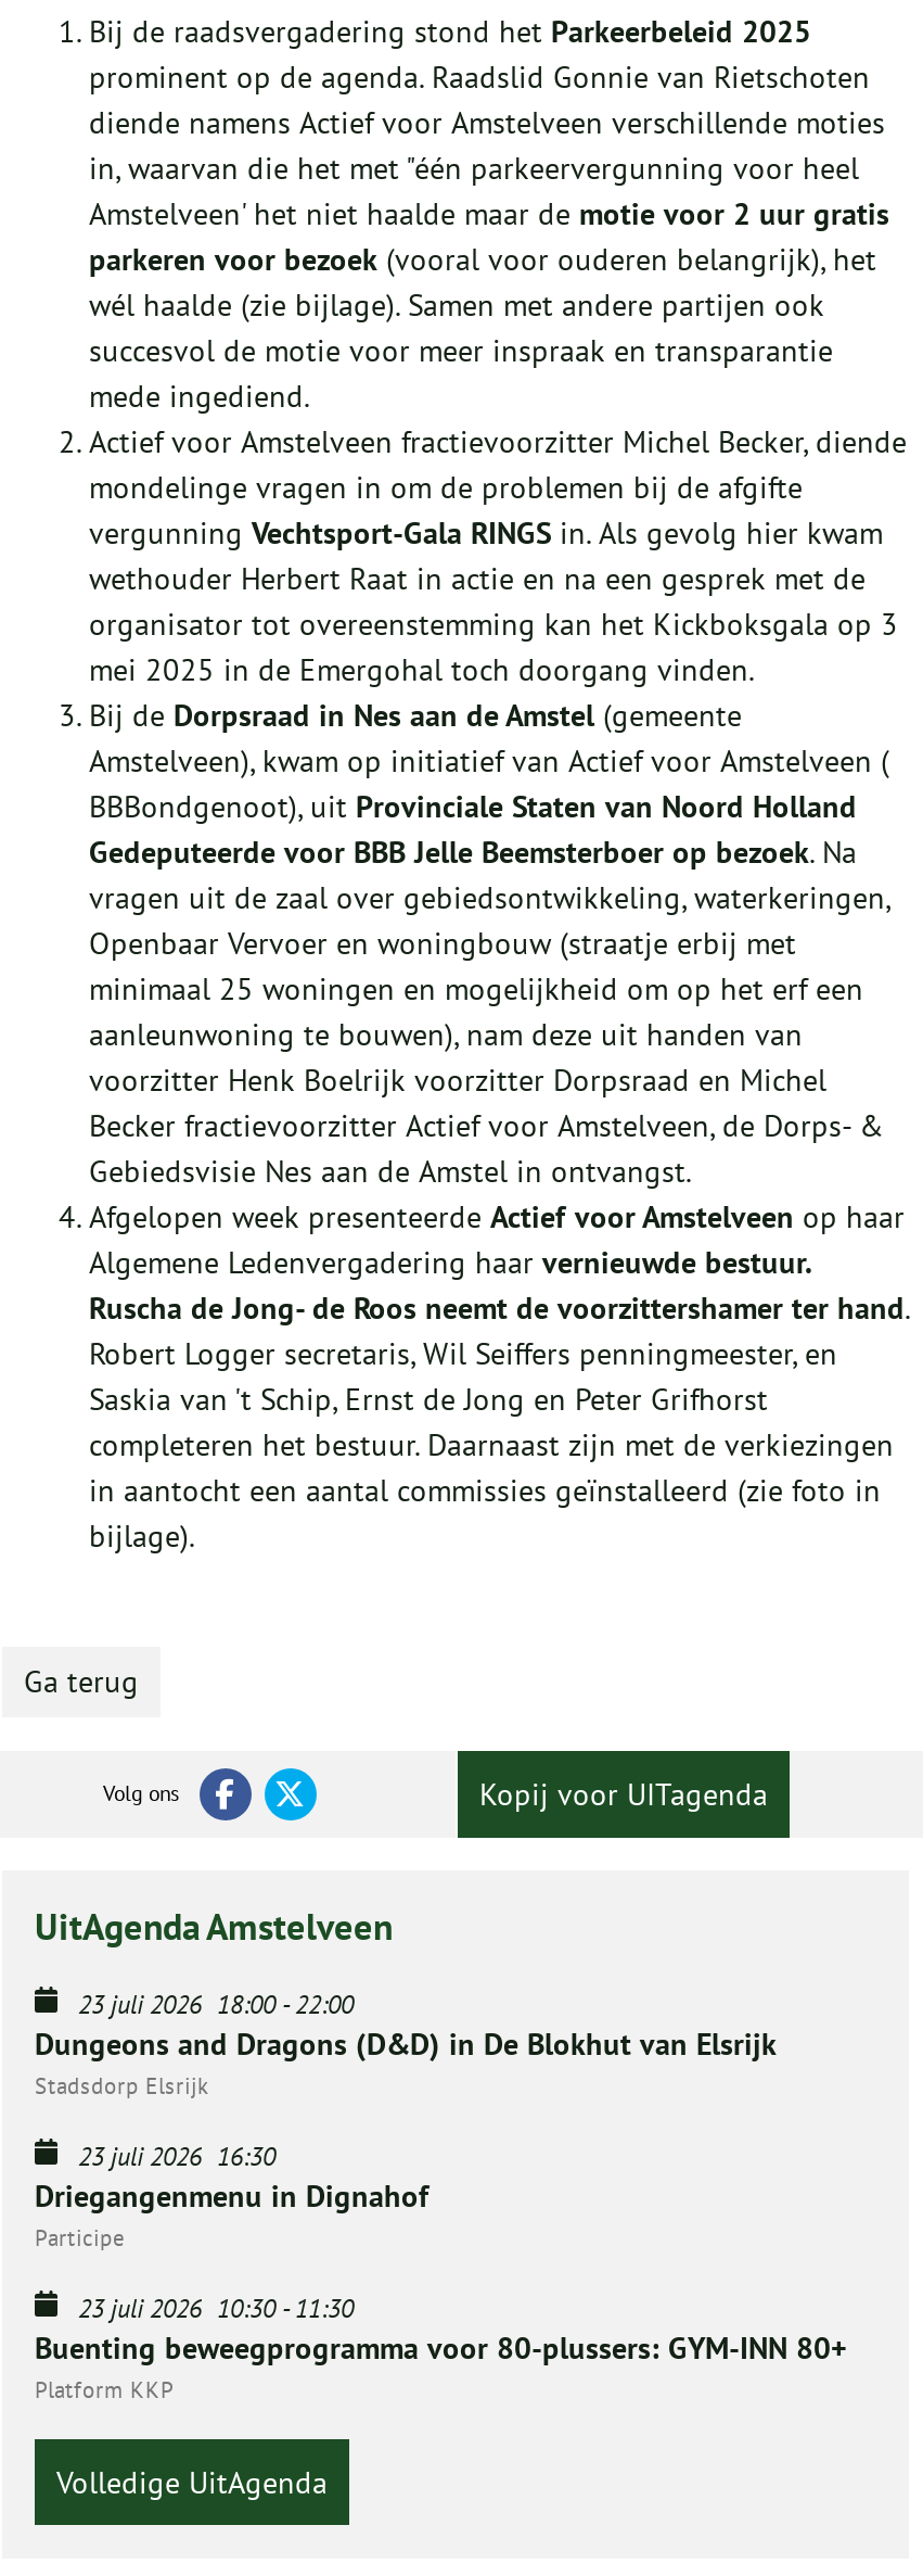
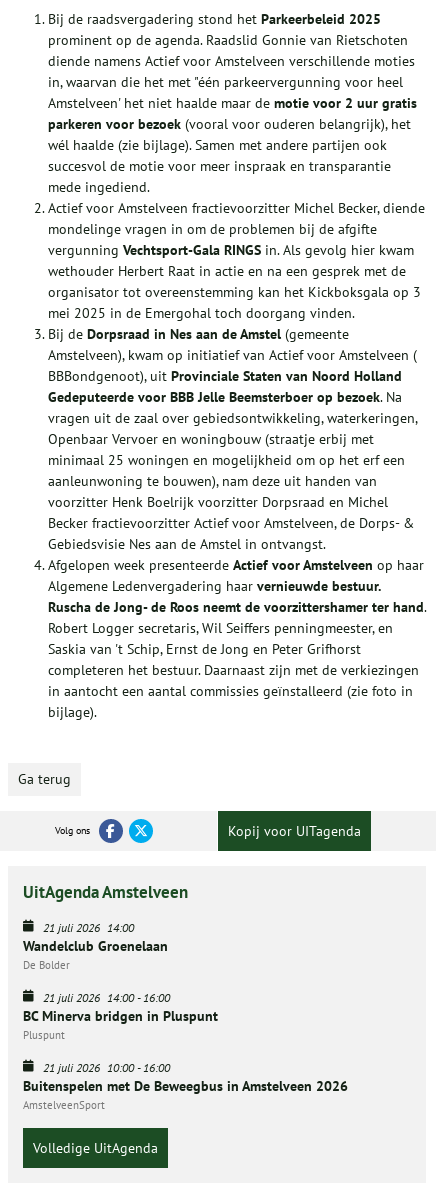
- 23 juli 2026 18:00 - 22:00
- Dungeons and Dragons (D&D) in De Blokhut van Elsrijk
- Stadsdorp Elsrijk
+ 21 juli 2026 14:00
+ Wandelclub Groenelaan
+ De Bolder

- 23 juli 2026 16:30
- Driegangenmenu in Dignahof
- Participe
+ 21 juli 2026 14:00 - 16:00
+ BC Minerva bridgen in Pluspunt
+ Pluspunt

- 23 juli 2026 10:30 - 11:30
- Buenting beweegprogramma voor 80-plussers: GYM-INN 80+
- Platform KKP
+ 21 juli 2026 10:00 - 16:00
+ Buitenspelen met De Beweegbus in Amstelveen 2026
+ AmstelveenSport
